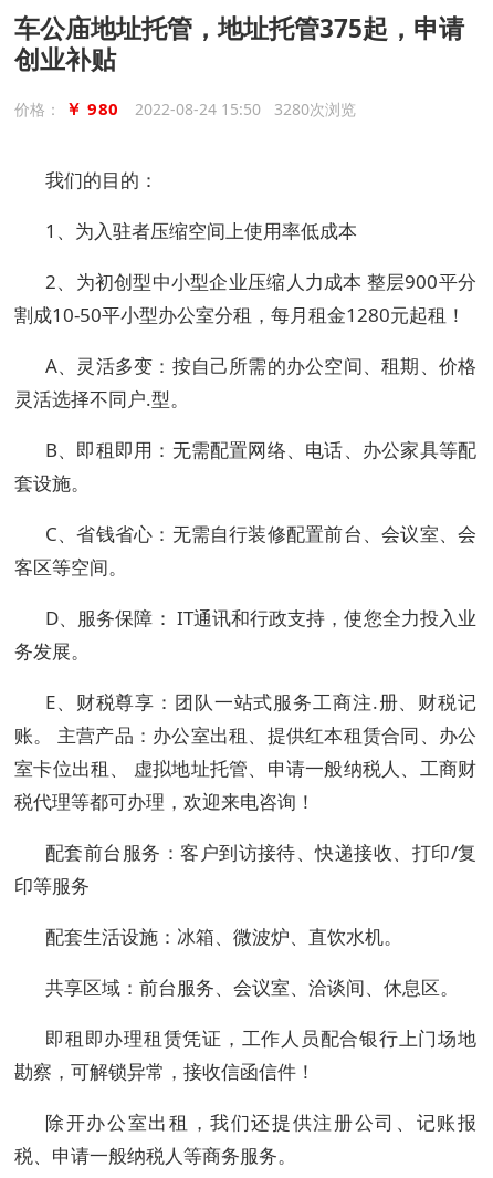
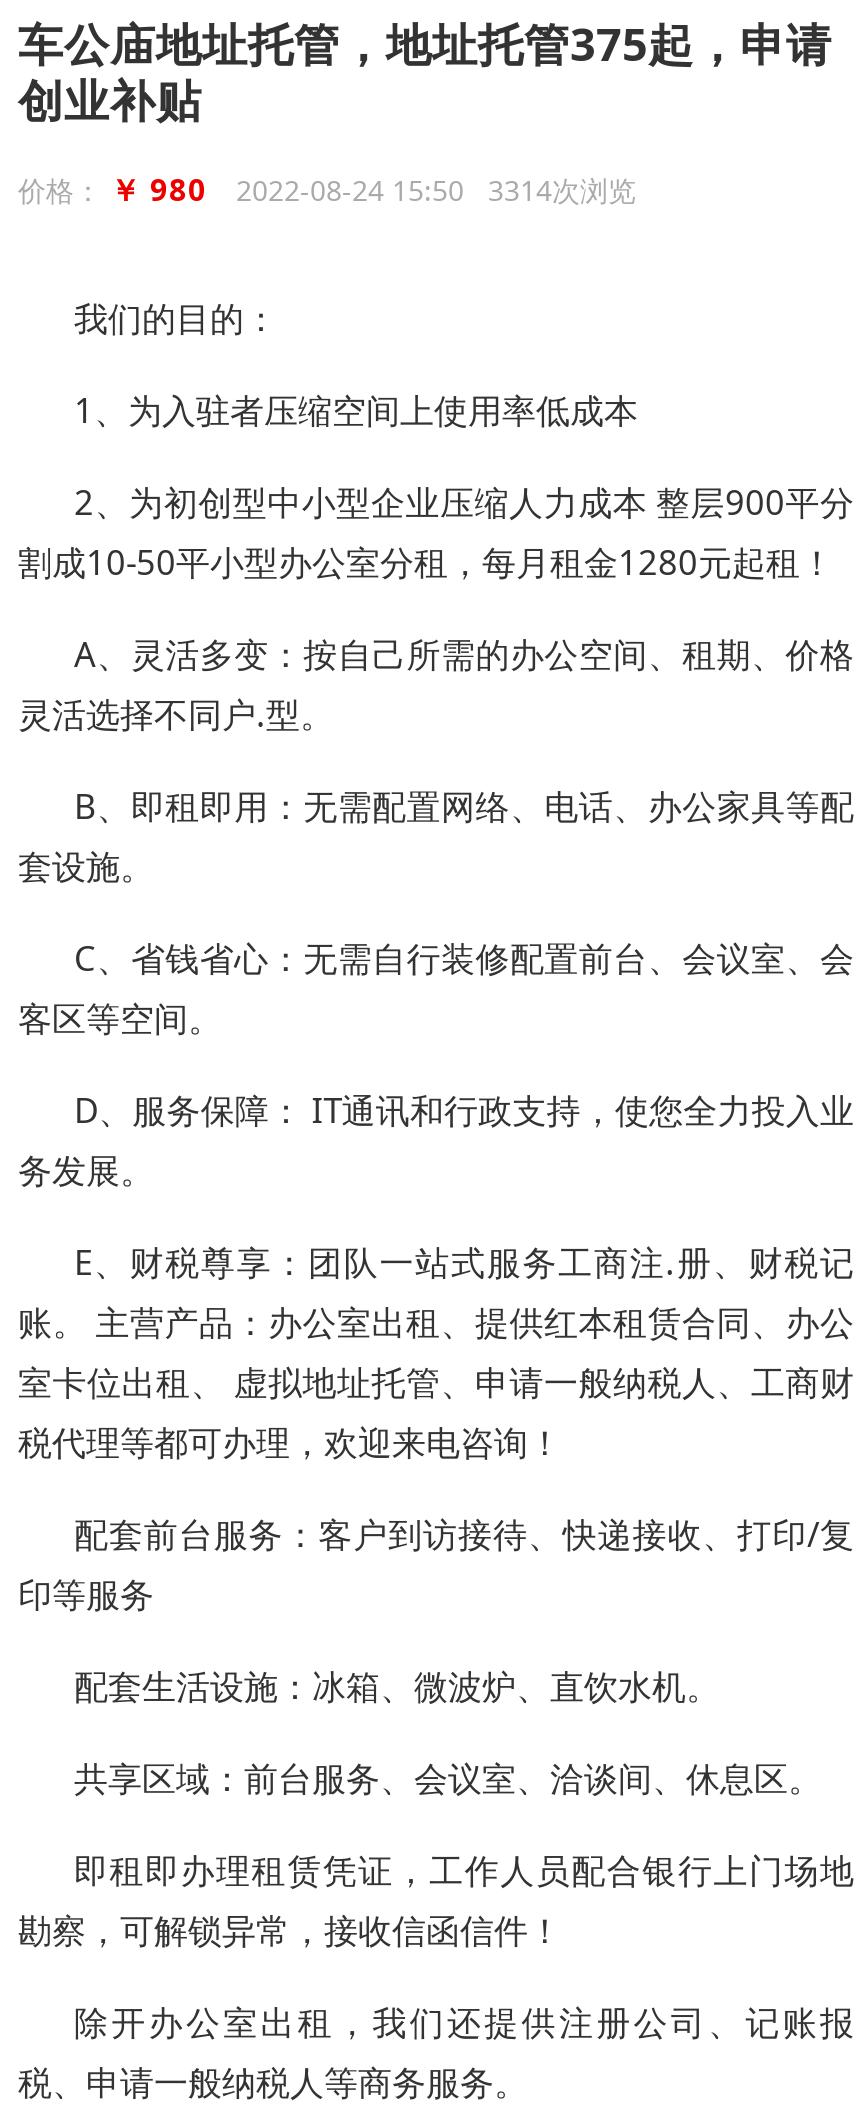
- 价格：￥ 980 2022-08-24 15:50 3280次浏览
+ 价格：￥ 980 2022-08-24 15:50 3314次浏览
